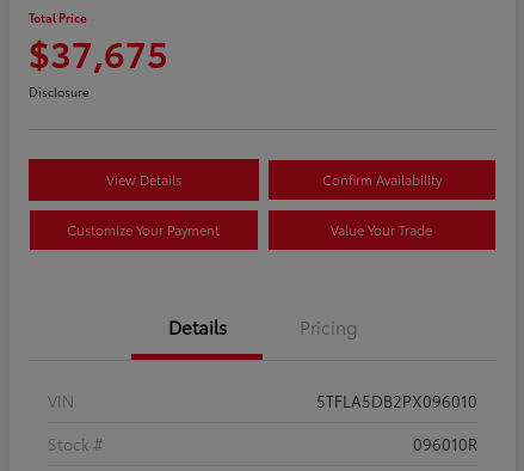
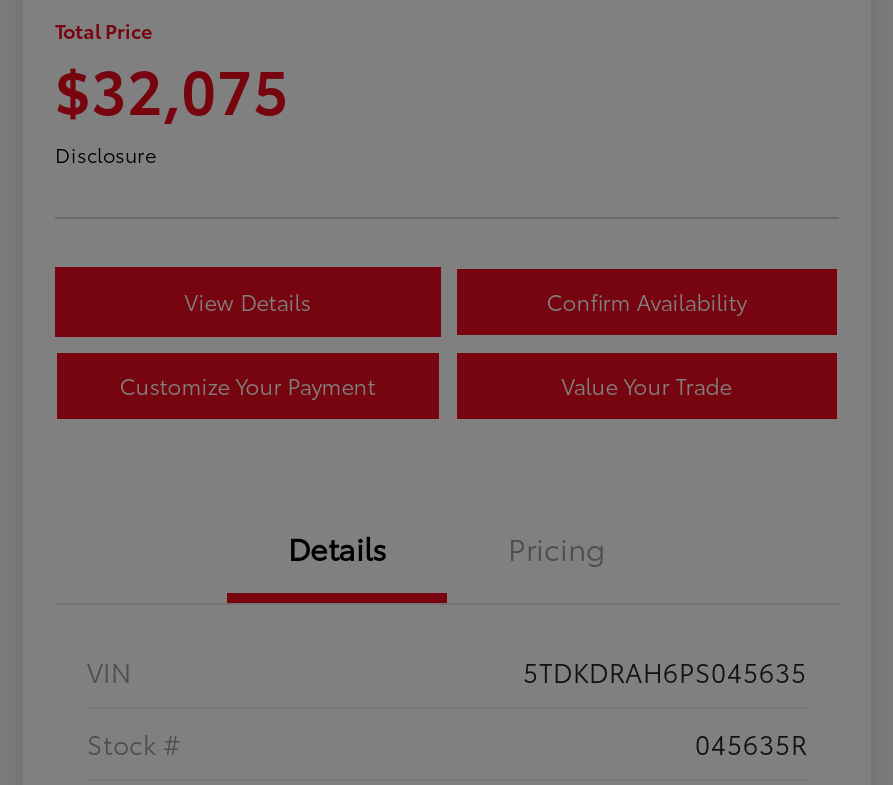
- $37,675
+ $32,075

- 5TFLA5DB2PX096010
+ 5TDKDRAH6PS045635

- 096010R
+ 045635R
